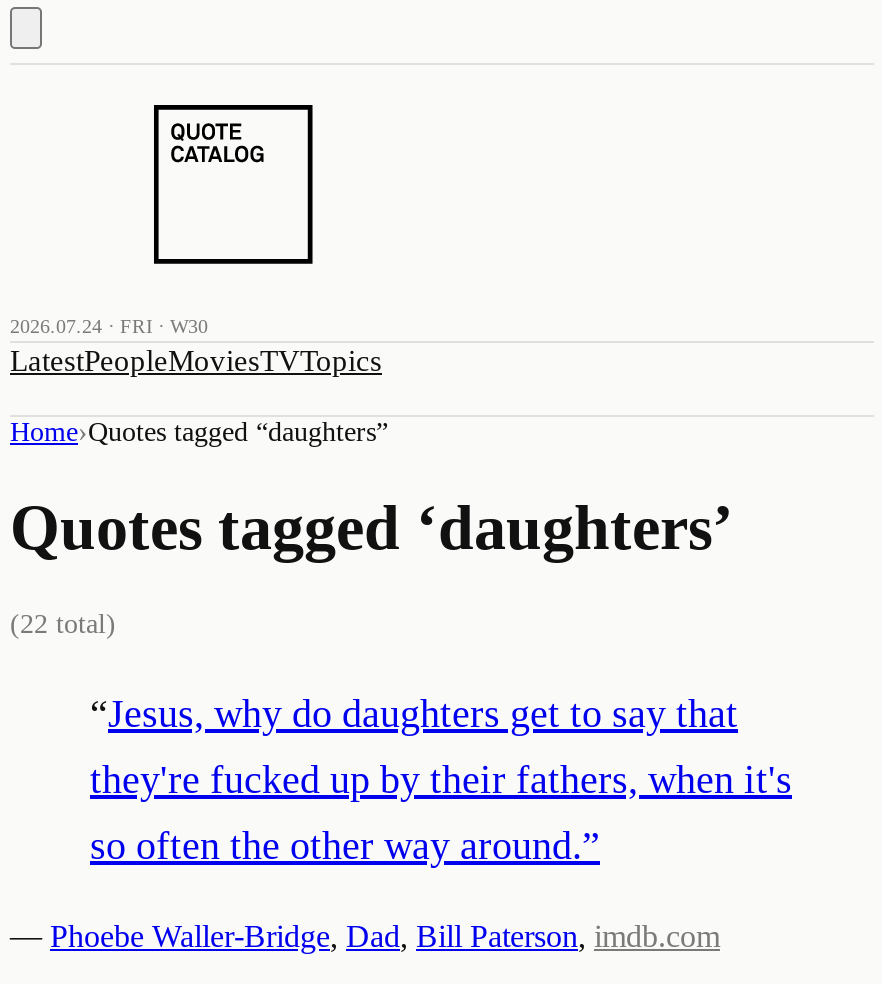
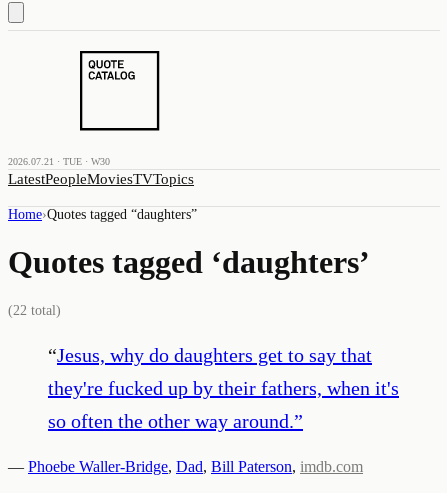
- 2026.07.24 · FRI · W30
+ 2026.07.21 · TUE · W30
